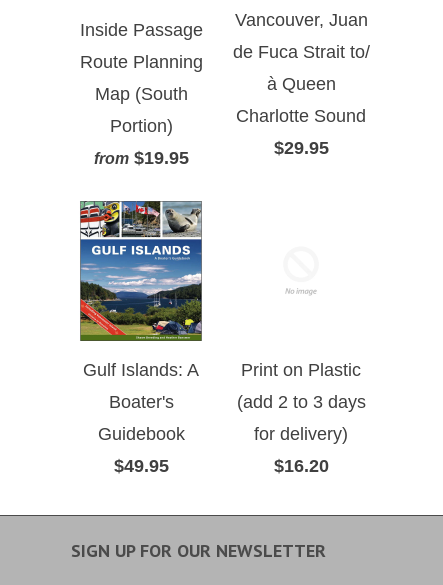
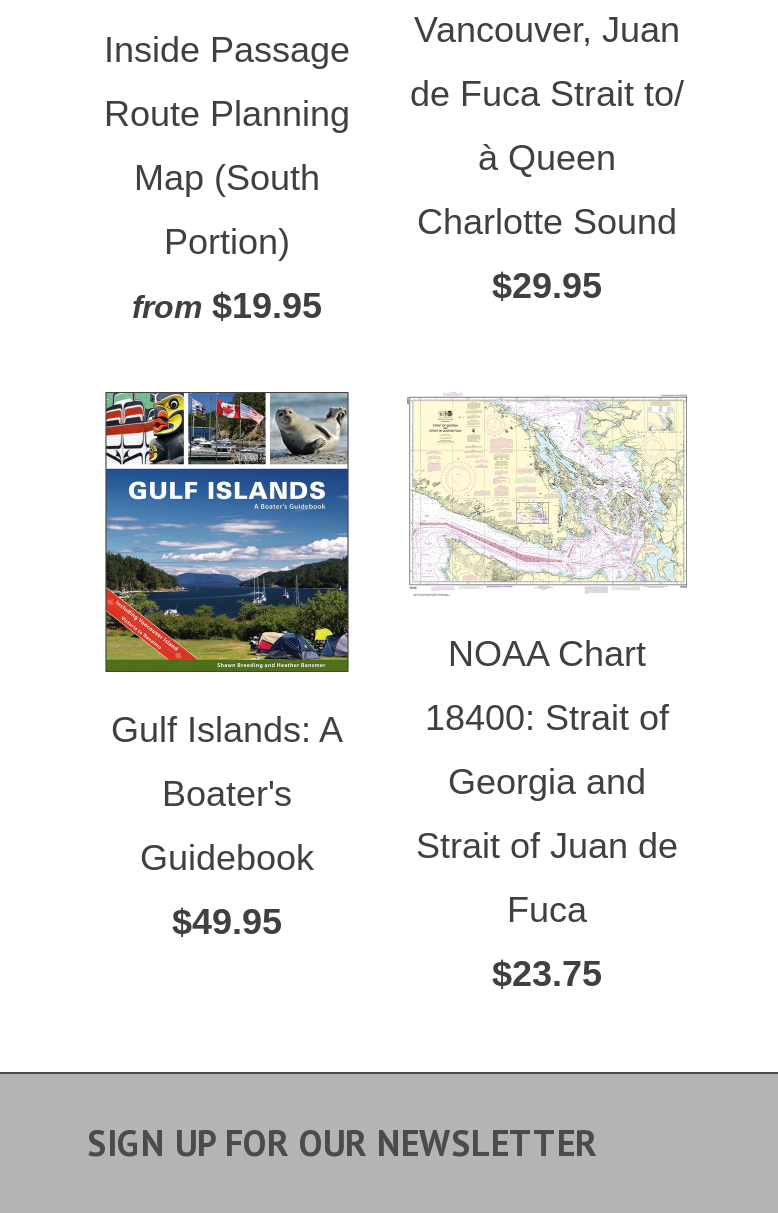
+ [image]

- Print on Plastic
- (add 2 to 3 days
- for delivery)
- $16.20
+ NOAA Chart
+ 18400: Strait of
+ Georgia and
+ Strait of Juan de
+ Fuca
+ $23.75
